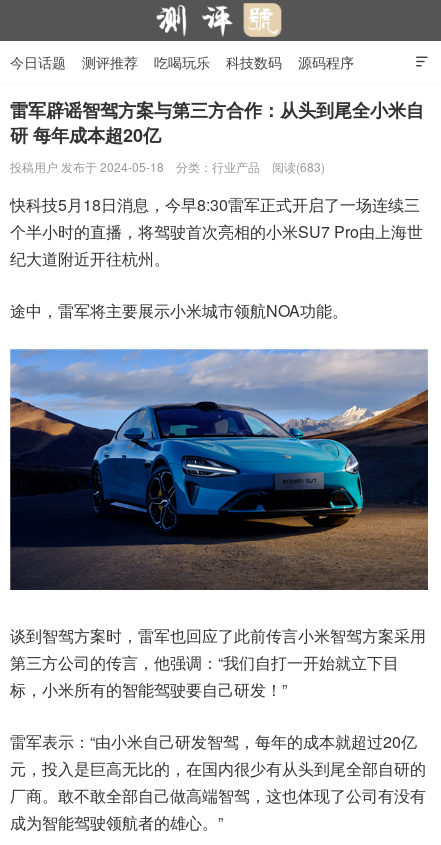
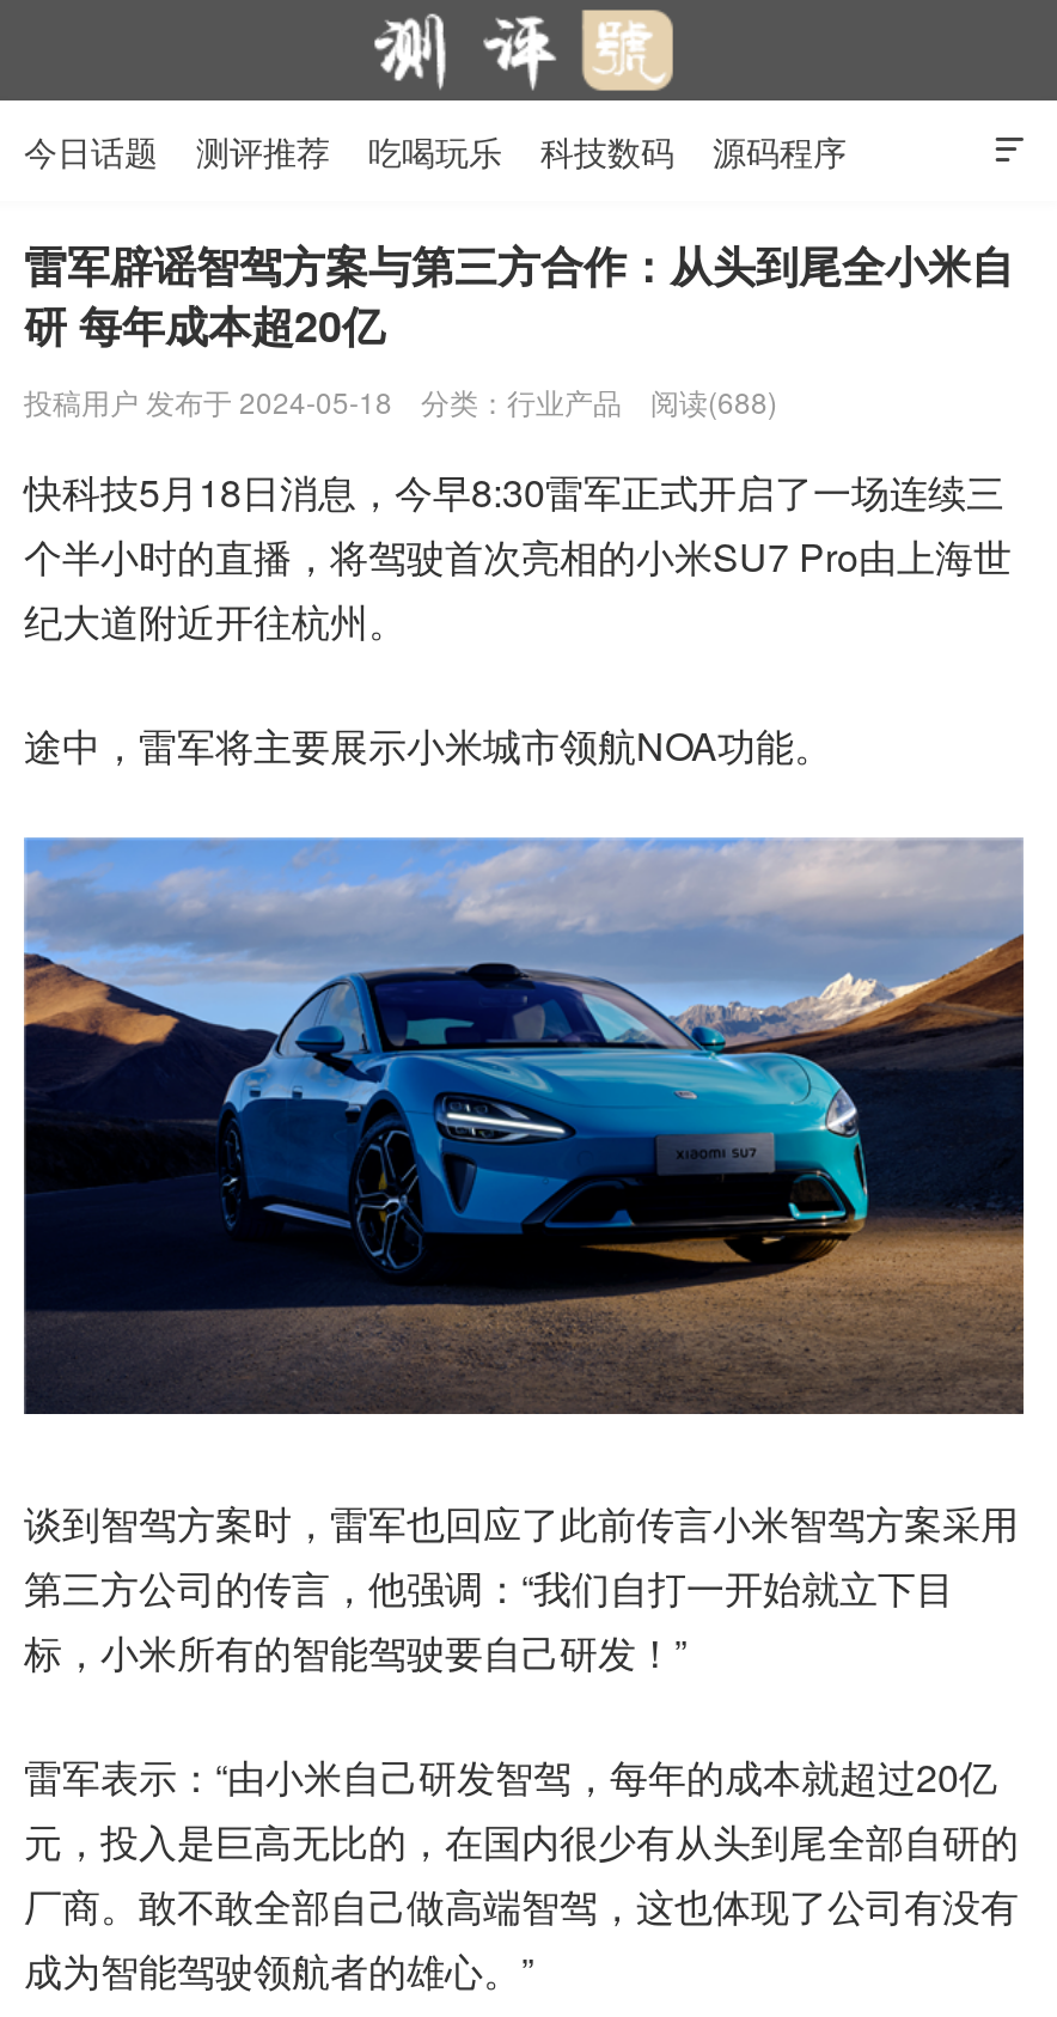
- 阅读(683)
+ 阅读(688)
